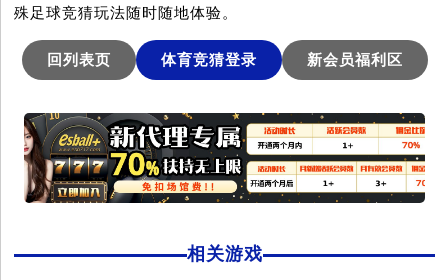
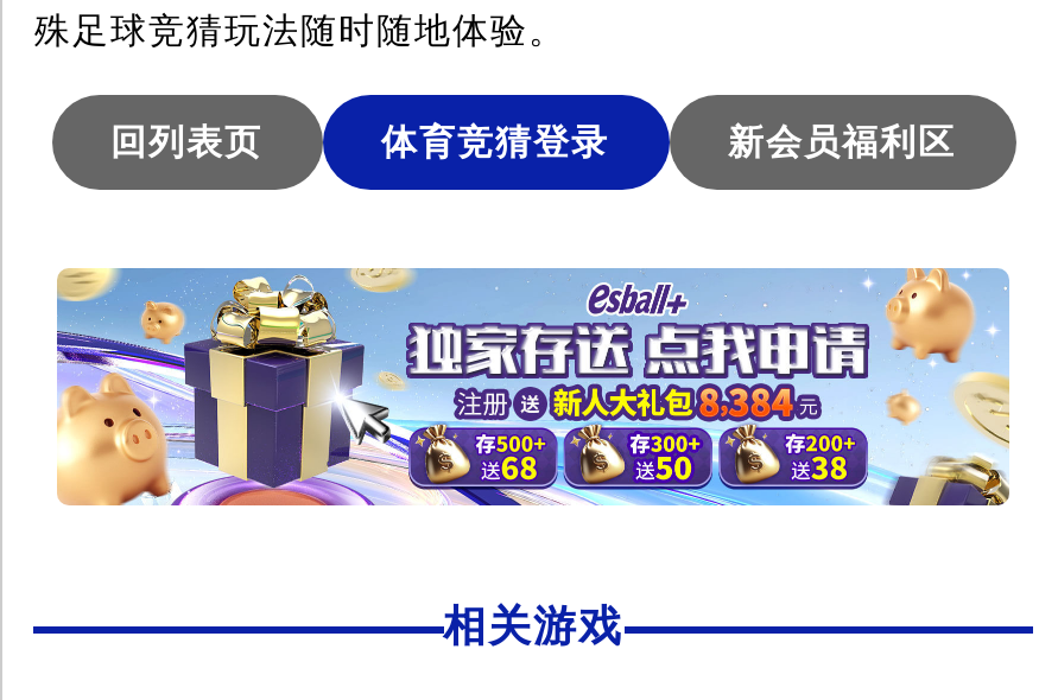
- [image]
+ [image]
